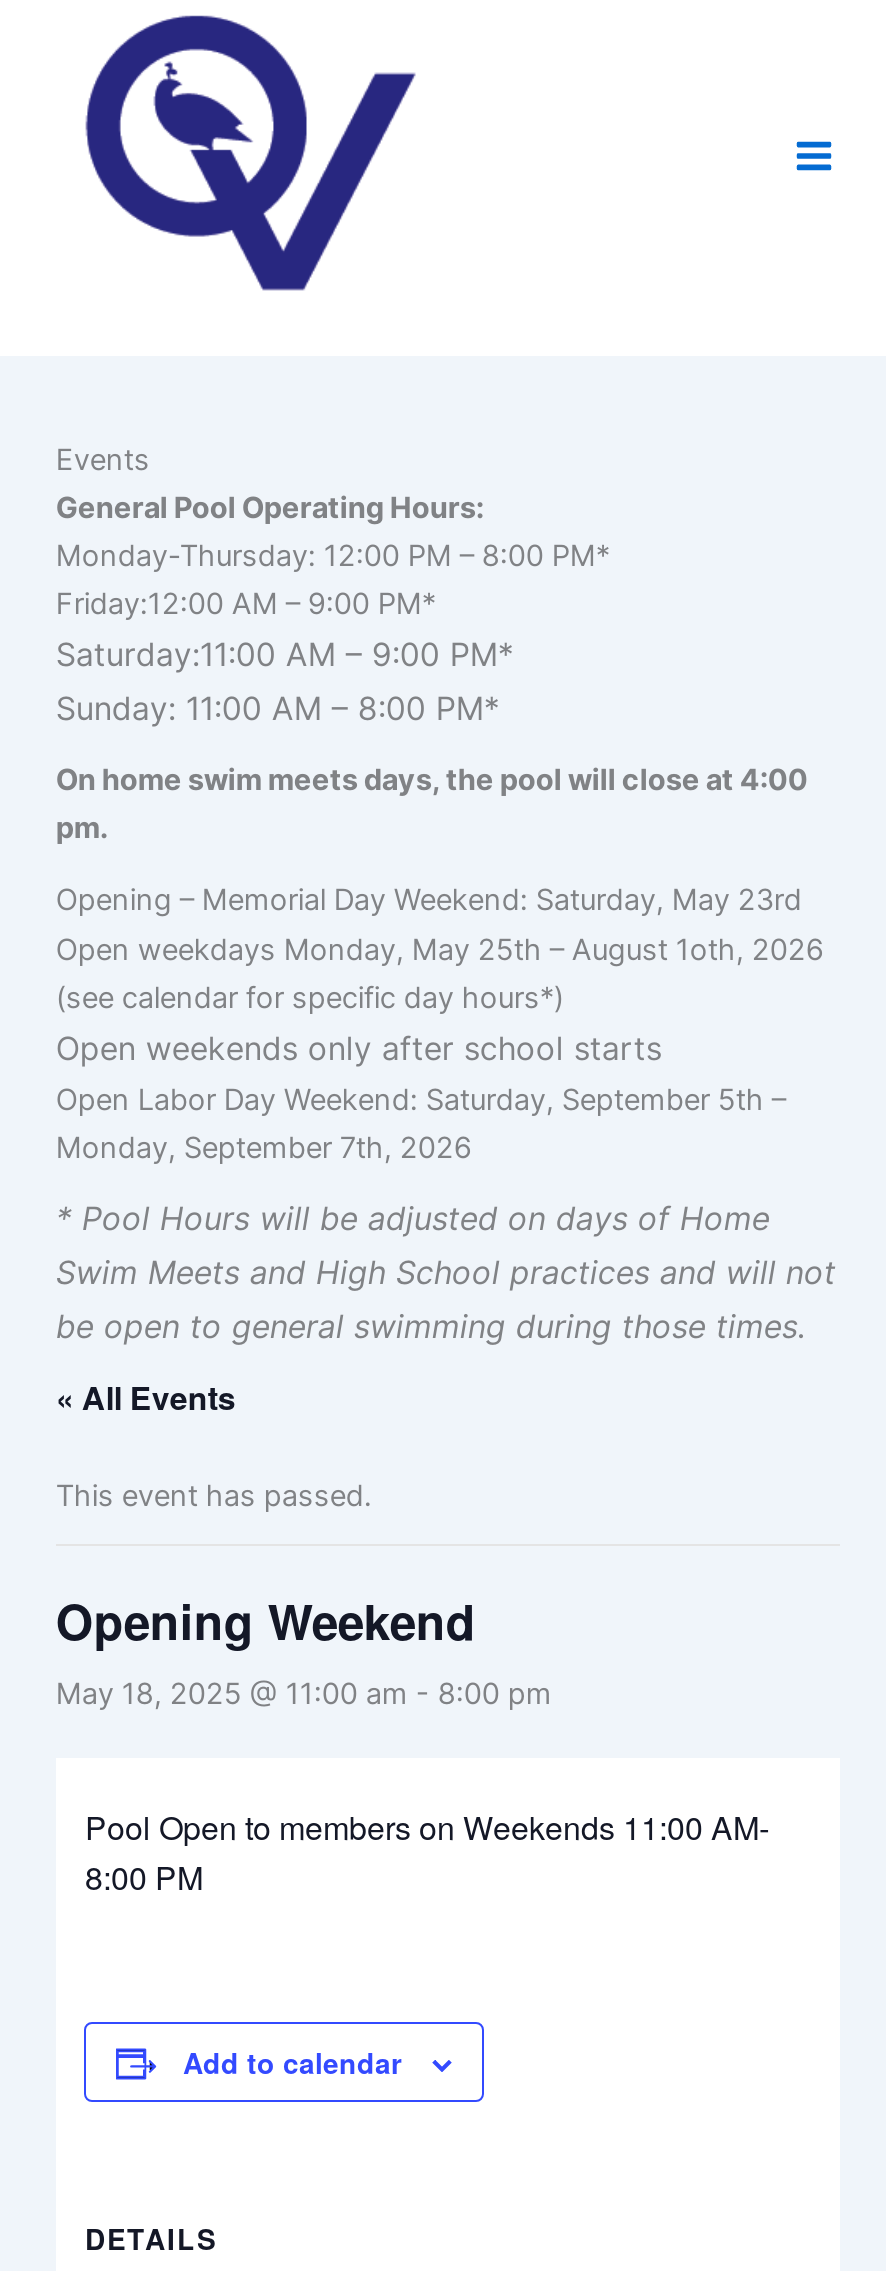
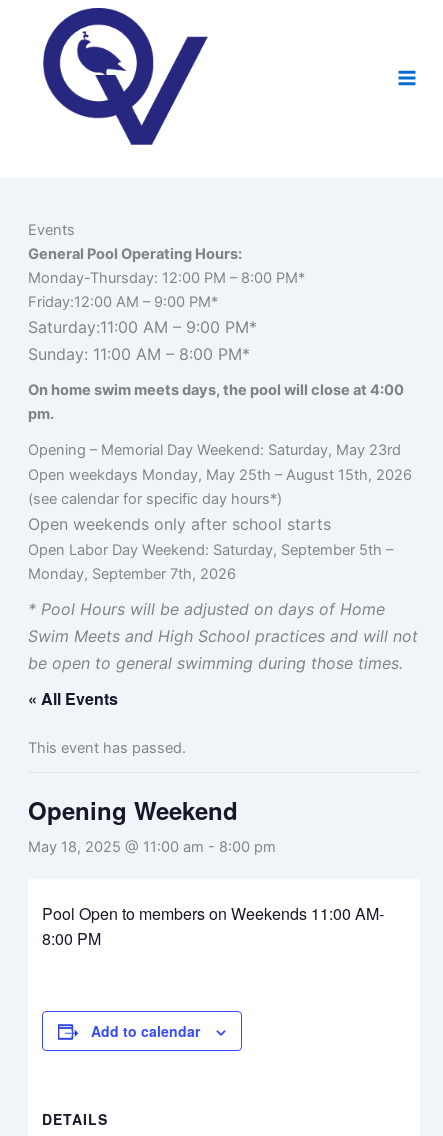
- Open weekdays Monday, May 25th – August 1oth, 2026
+ Open weekdays Monday, May 25th – August 15th, 2026
